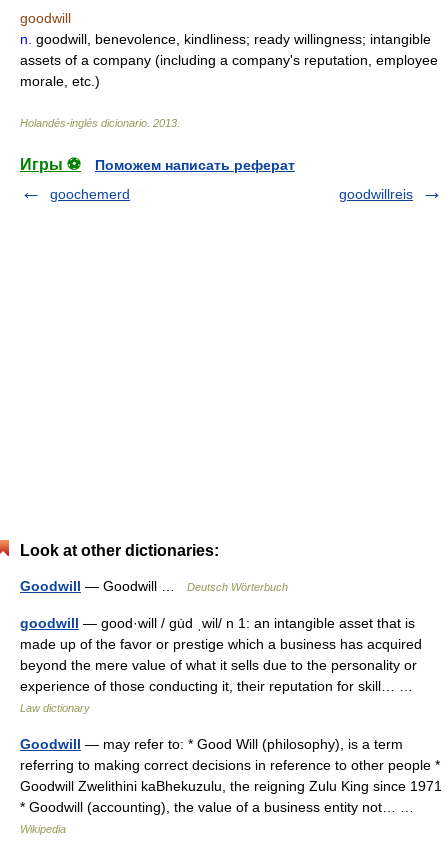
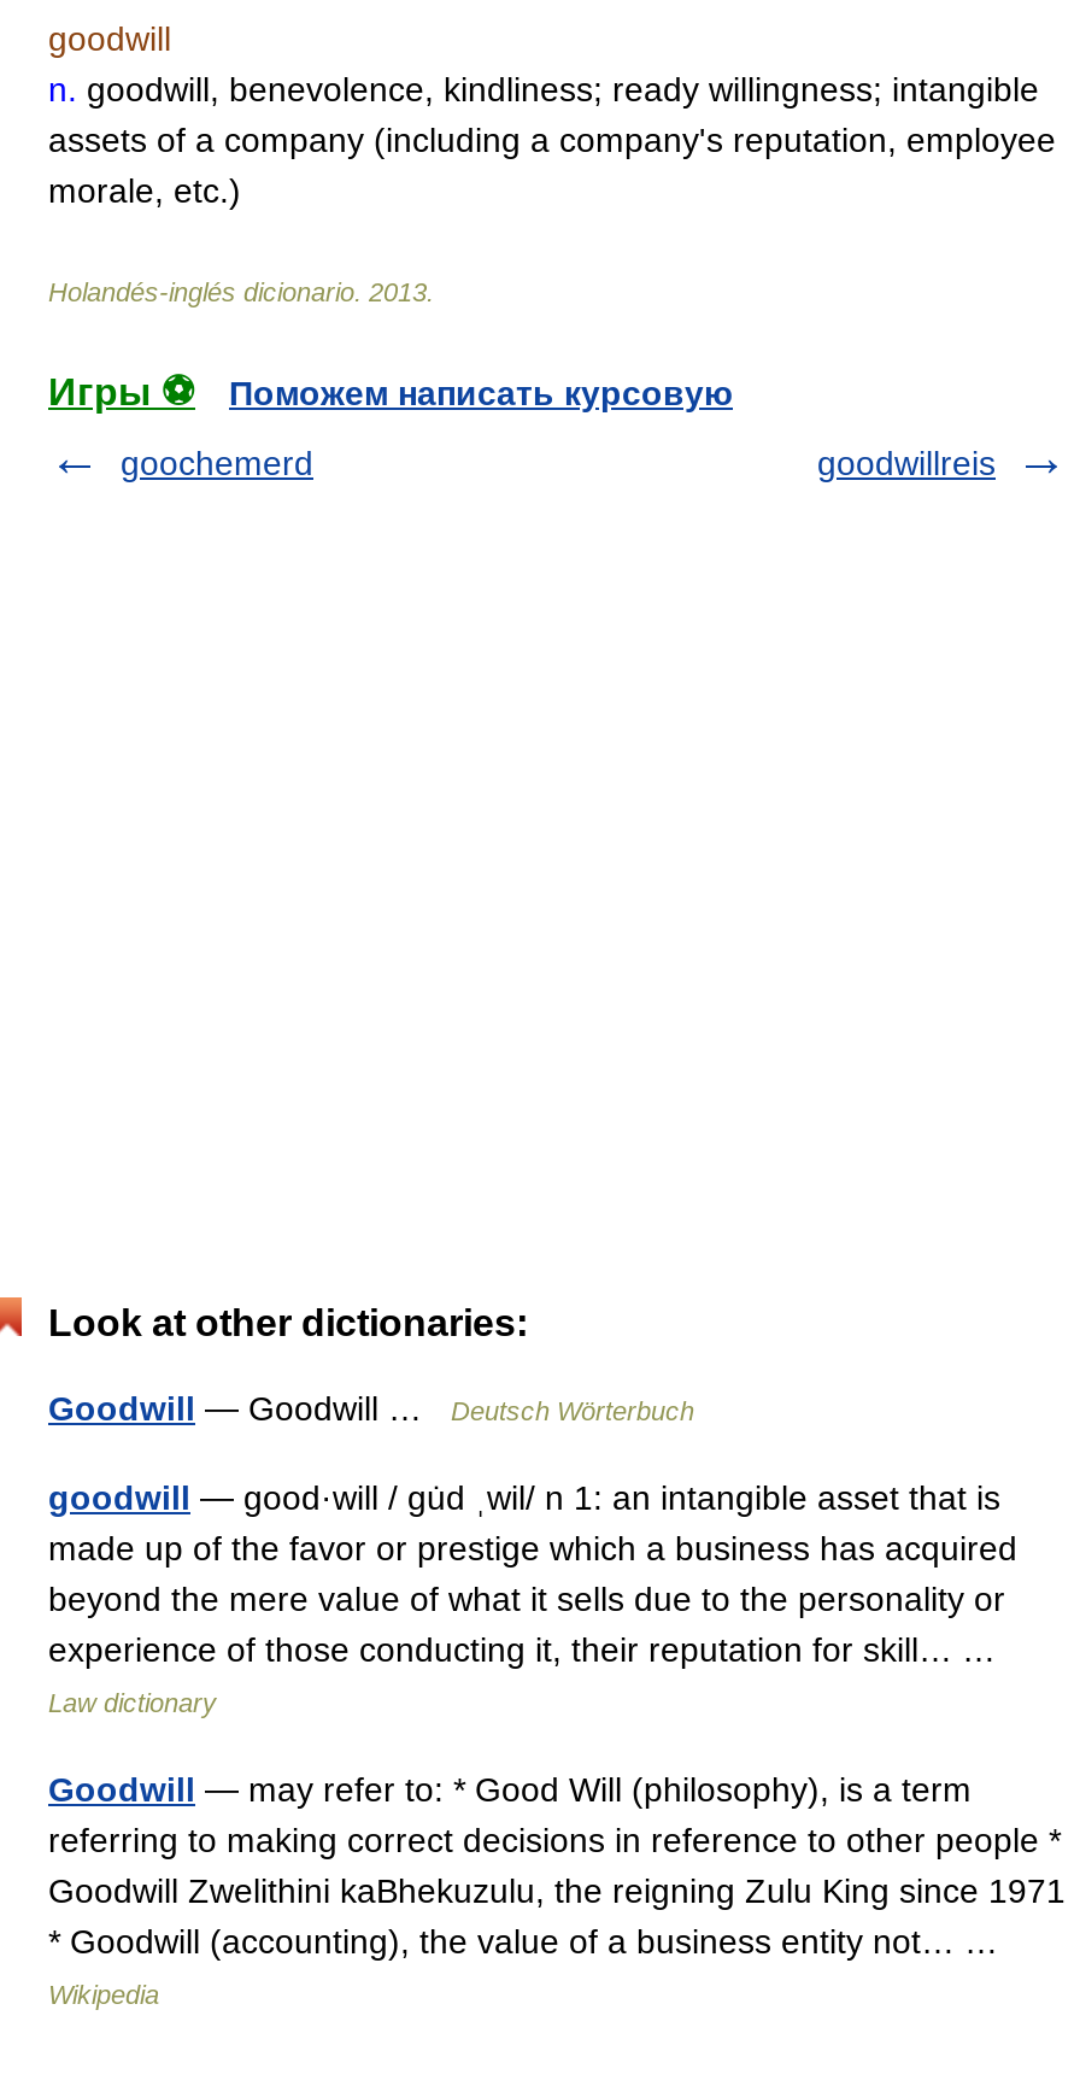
- Поможем написать реферат
+ Поможем написать курсовую
